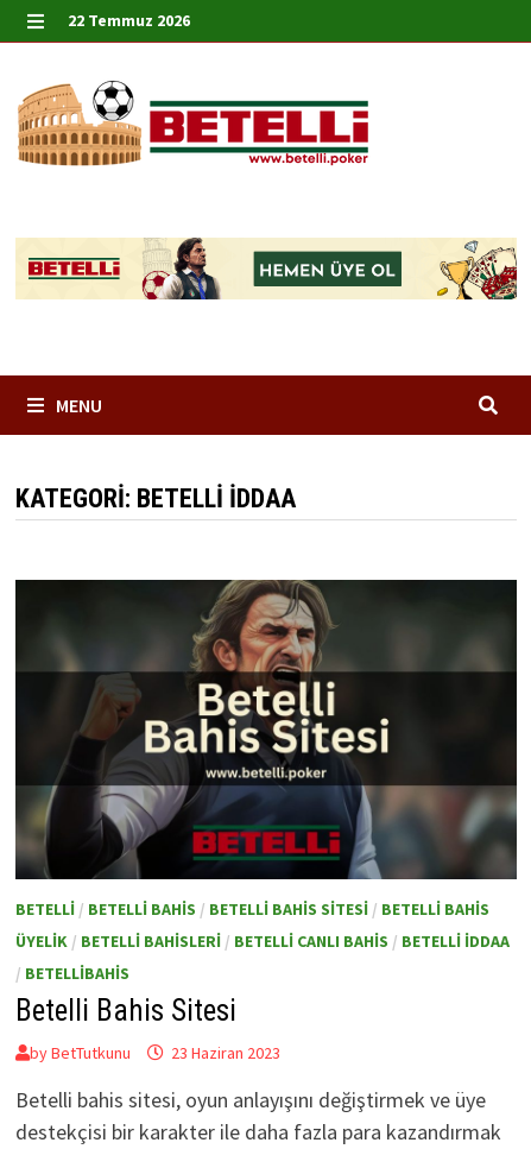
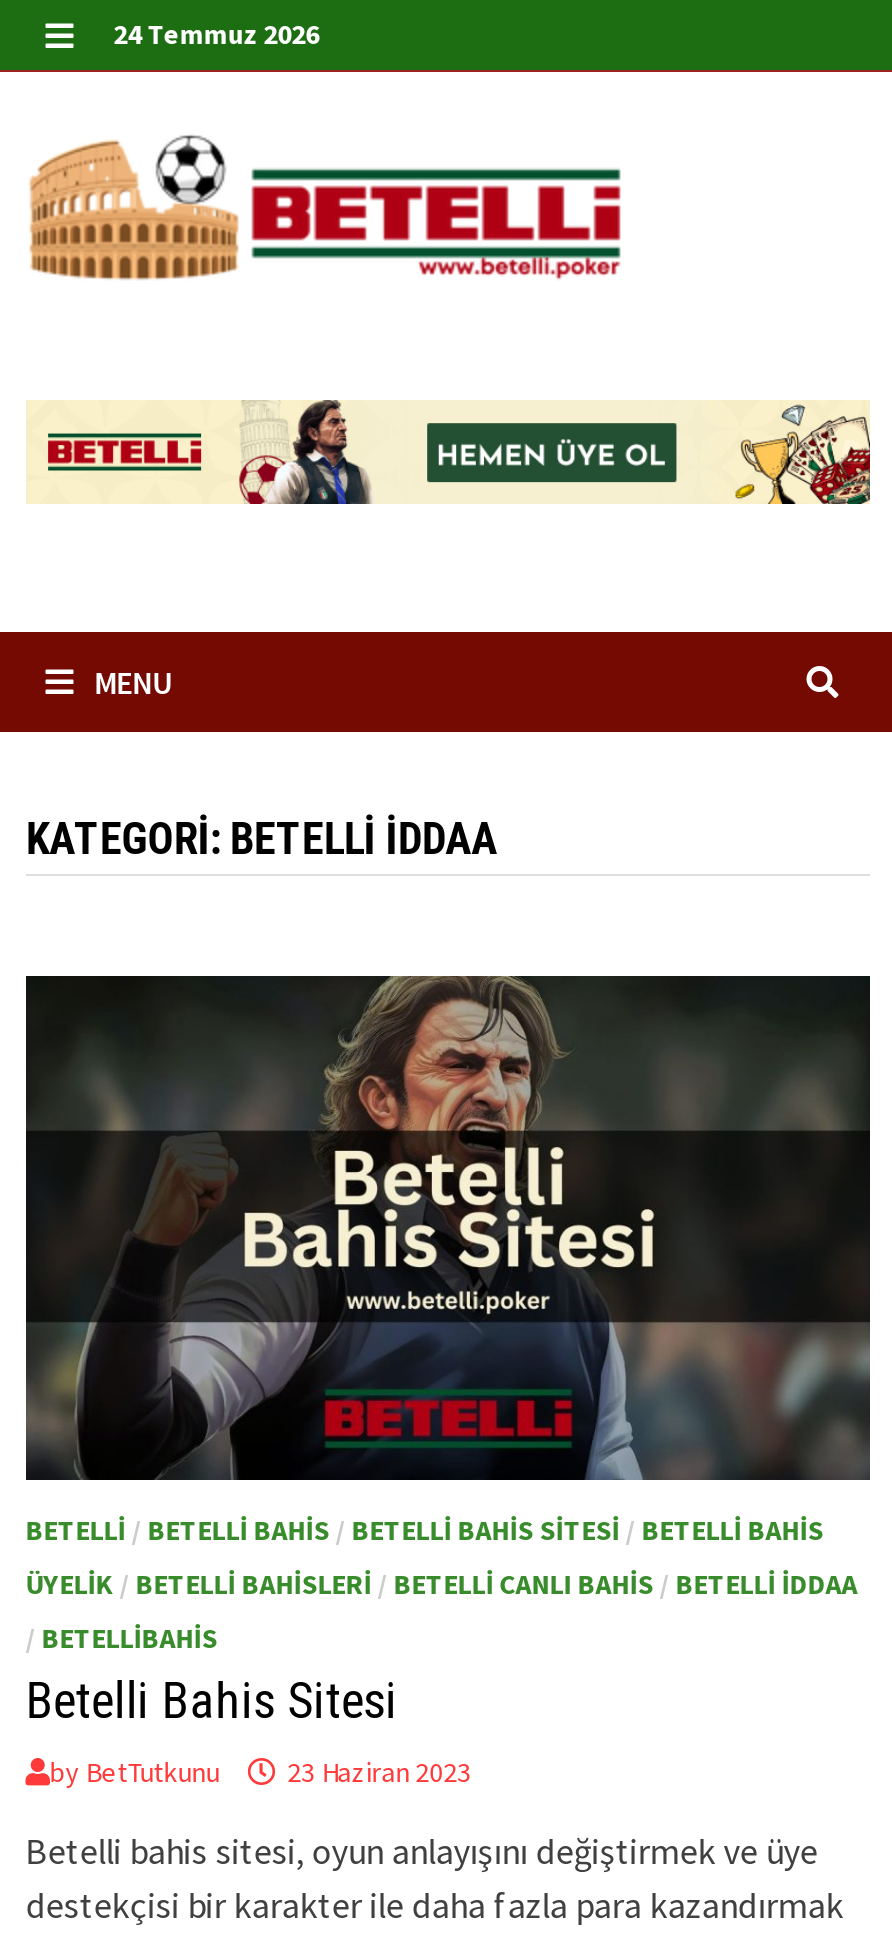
- 22 Temmuz 2026
+ 24 Temmuz 2026
